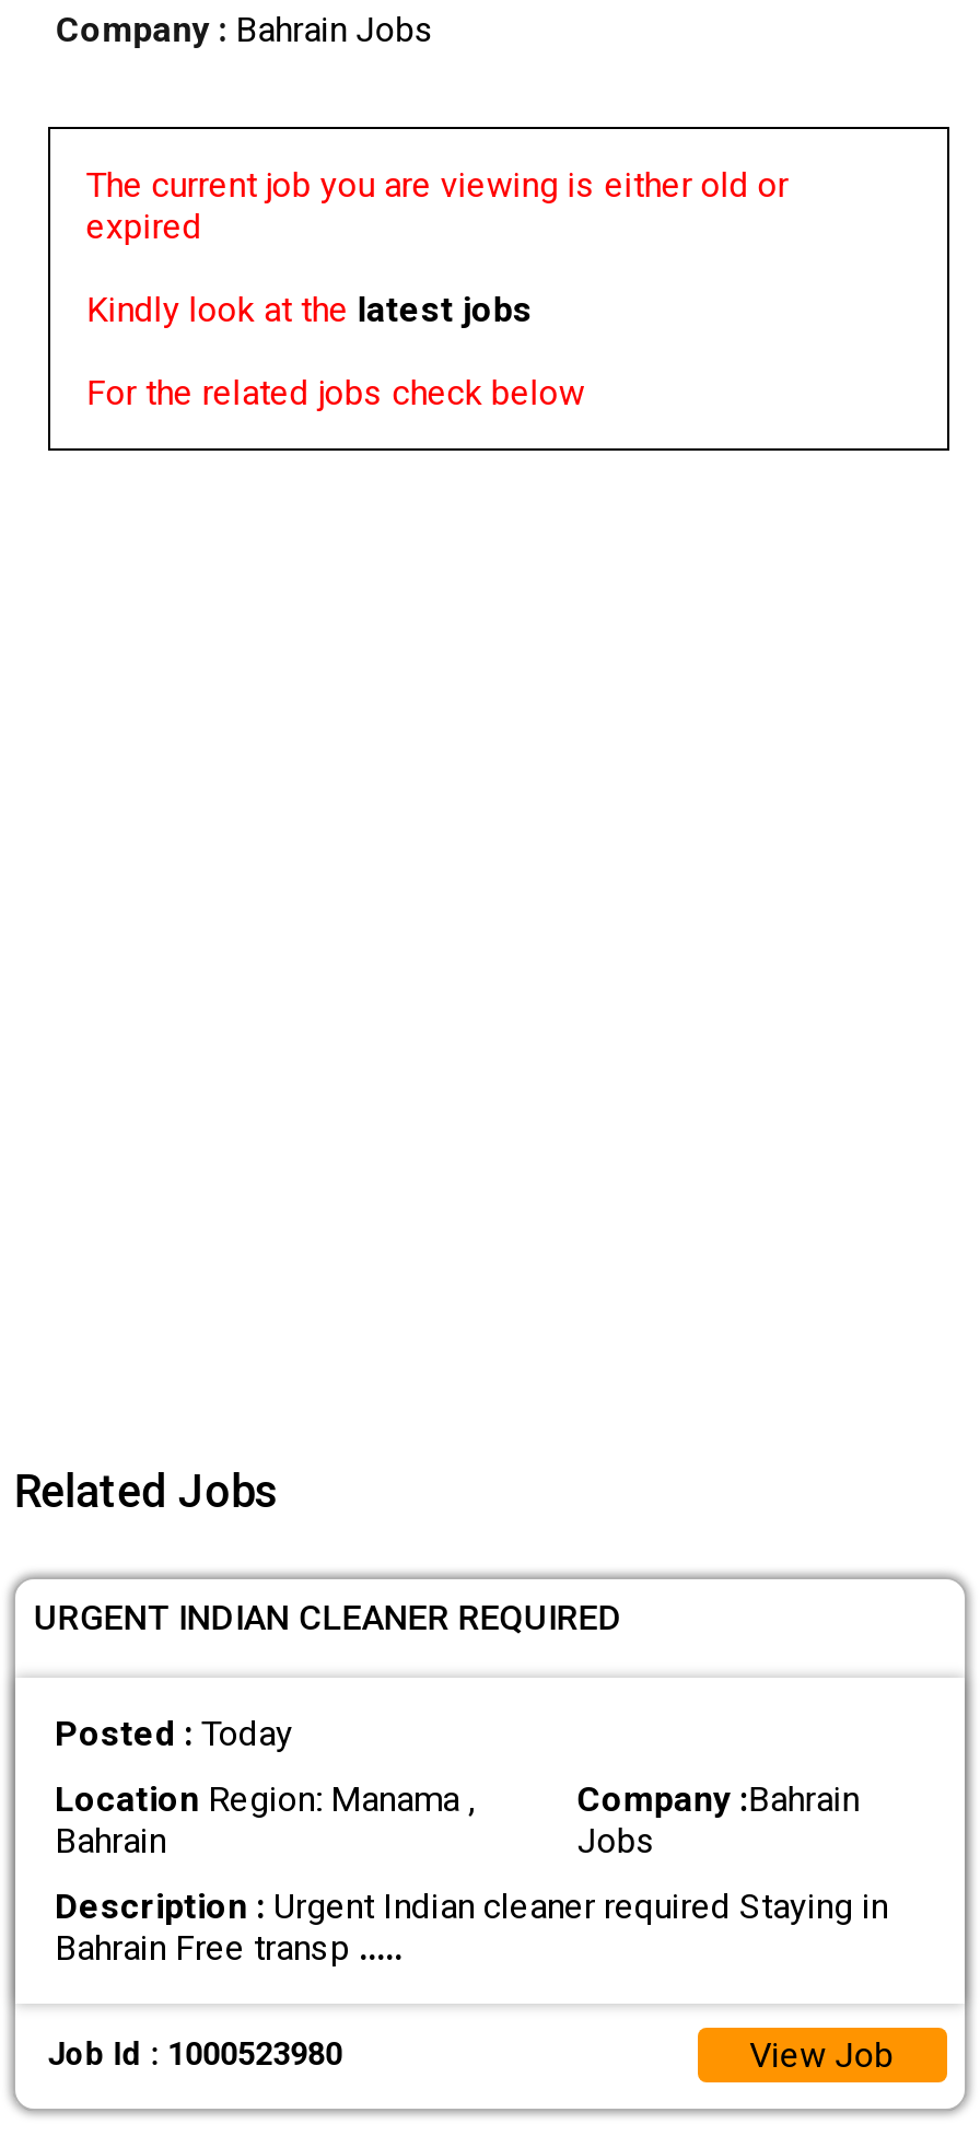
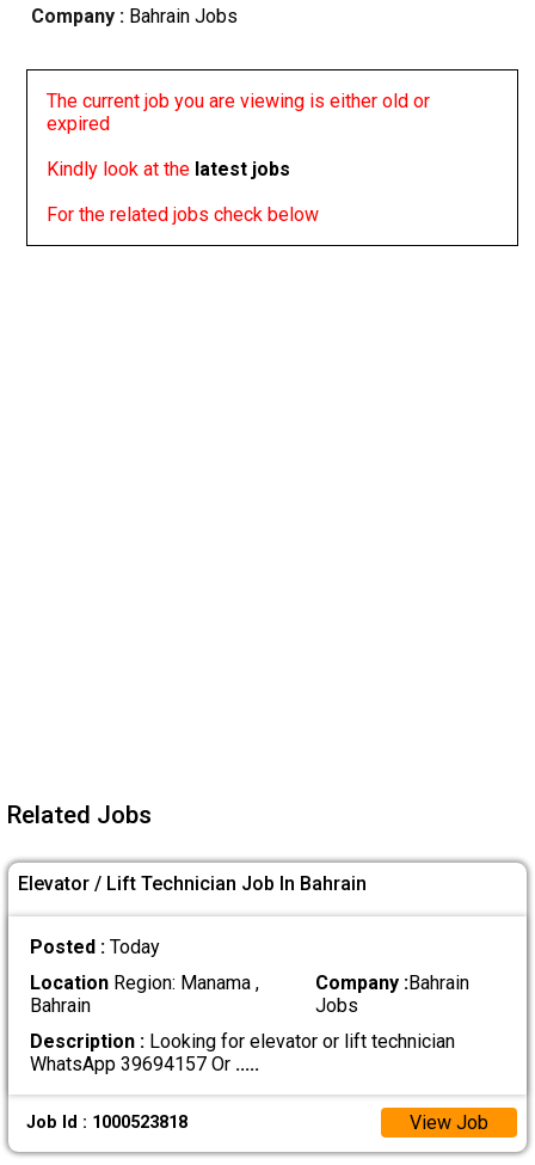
- URGENT INDIAN CLEANER REQUIRED
+ Elevator / Lift Technician Job In Bahrain

- Description : Urgent Indian cleaner required Staying in
- Bahrain Free transp.....
+ Description : Looking for elevator or lift technician
+ WhatsApp 39694157 Or.....

- Job Id : 1000523980
+ Job Id : 1000523818
